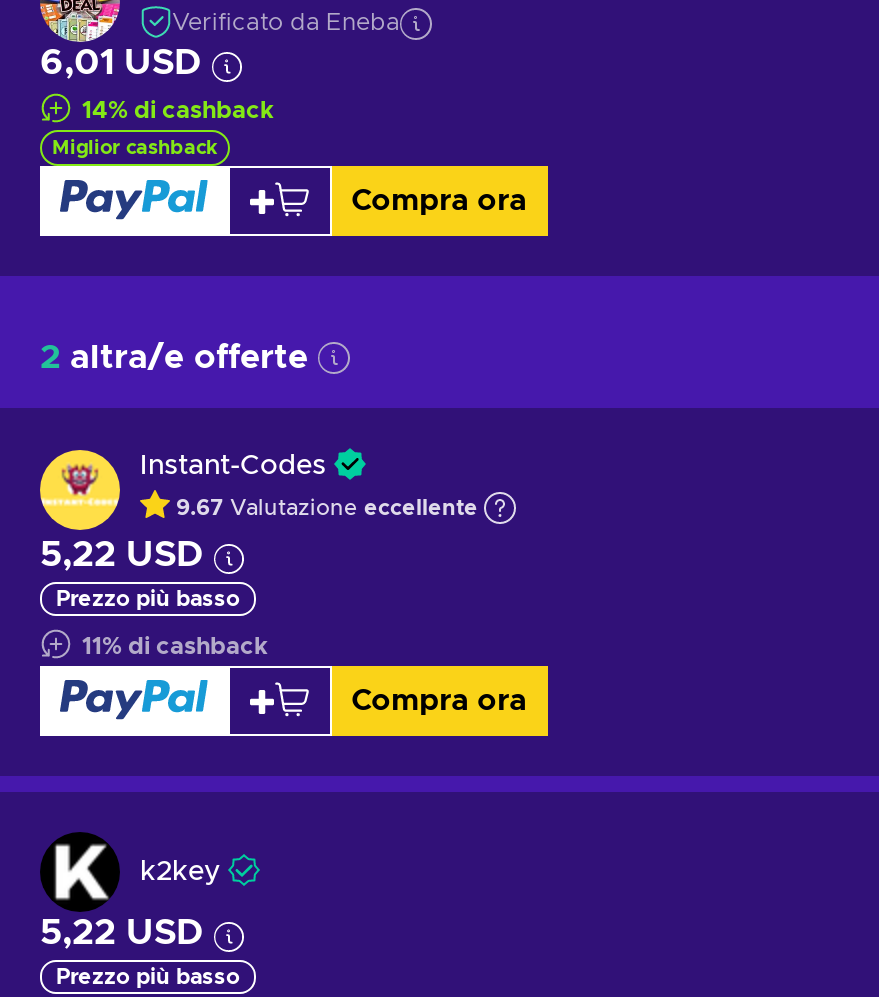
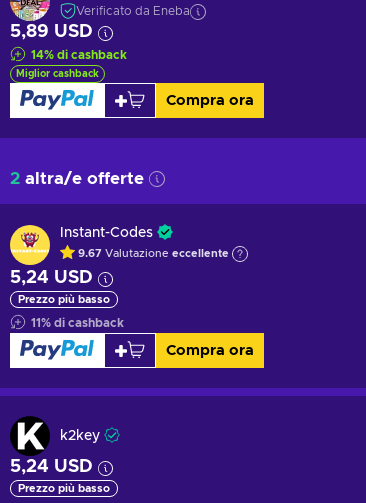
- 6,01 USD
+ 5,89 USD

- 5,22 USD
+ 5,24 USD

- 5,22 USD
+ 5,24 USD
